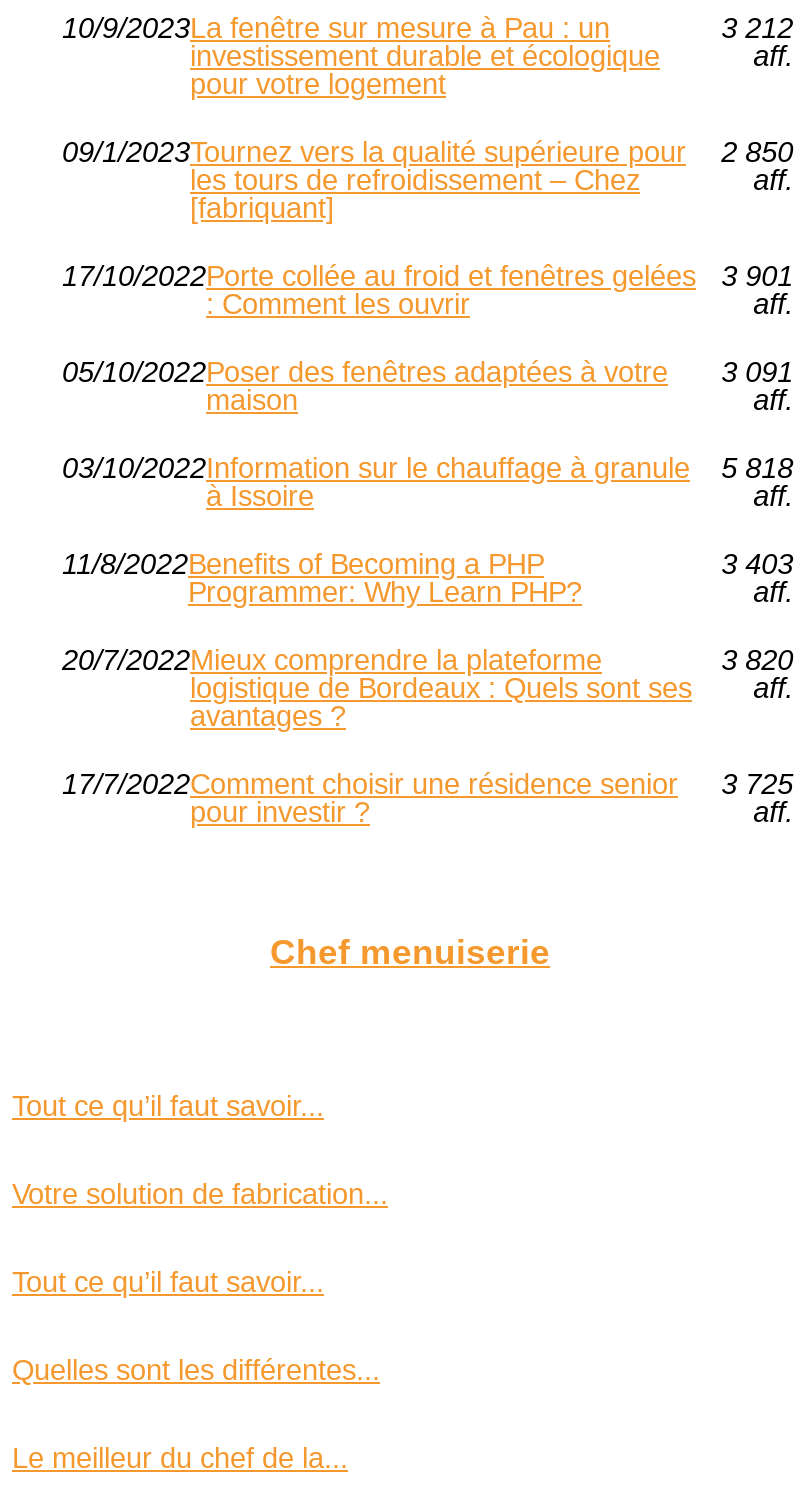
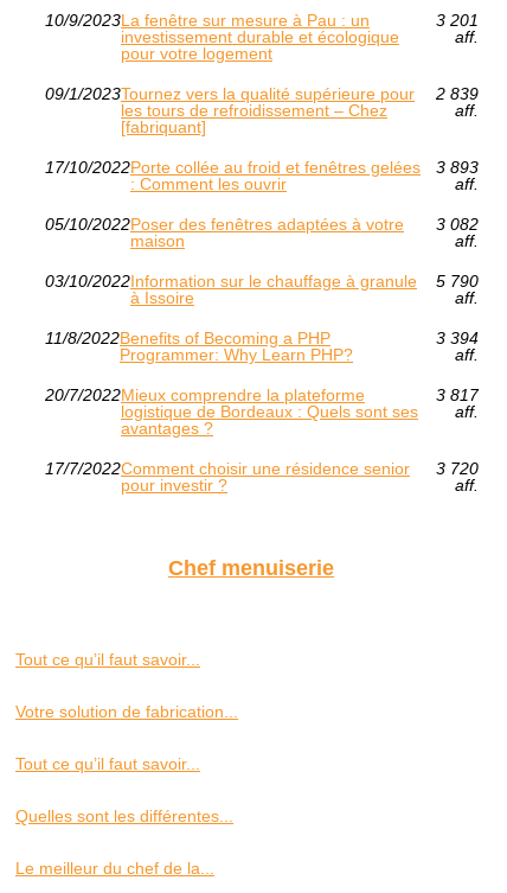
- 3 212
+ 3 201

- 09/1/2023 Tournez vers la qualité supérieure pour 2 850
+ 09/1/2023 Tournez vers la qualité supérieure pour 2 839

- 17/10/2022 Porte collée au froid et fenêtres gelées 3 901
+ 17/10/2022 Porte collée au froid et fenêtres gelées 3 893

- 05/10/2022 Poser des fenêtres adaptées à votre 3 091
+ 05/10/2022 Poser des fenêtres adaptées à votre 3 082

- 03/10/2022 Information sur le chauffage à granule 5 818
+ 03/10/2022 Information sur le chauffage à granule 5 790

- 3 403
+ 3 394

- 3 820
+ 3 817

- 17/7/2022 Comment choisir une résidence senior 3 725
+ 17/7/2022 Comment choisir une résidence senior 3 720
